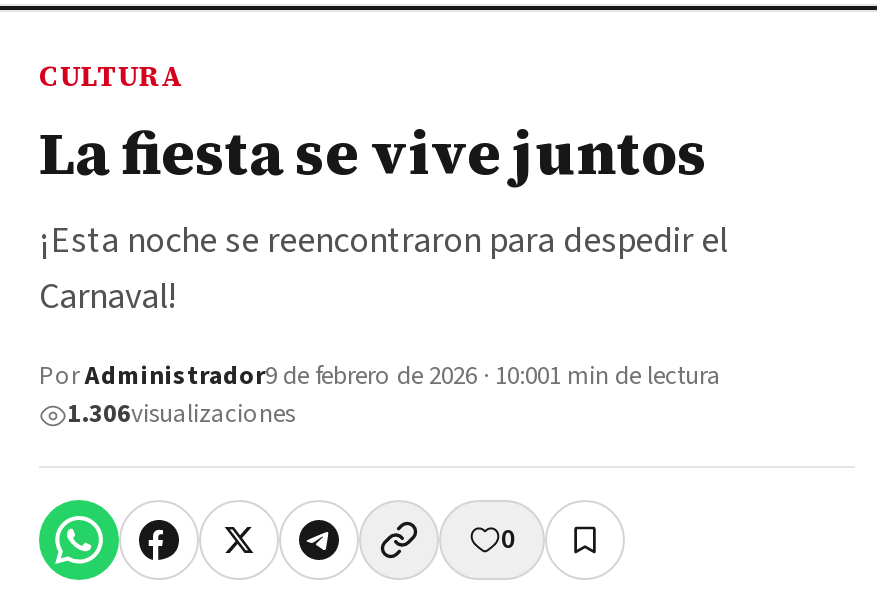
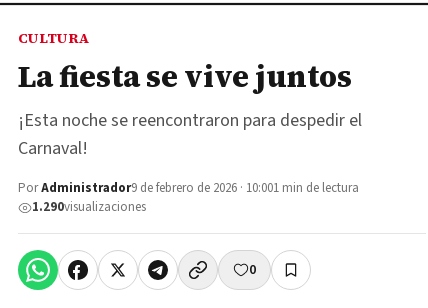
- 1.306visualizaciones
+ 1.290visualizaciones
